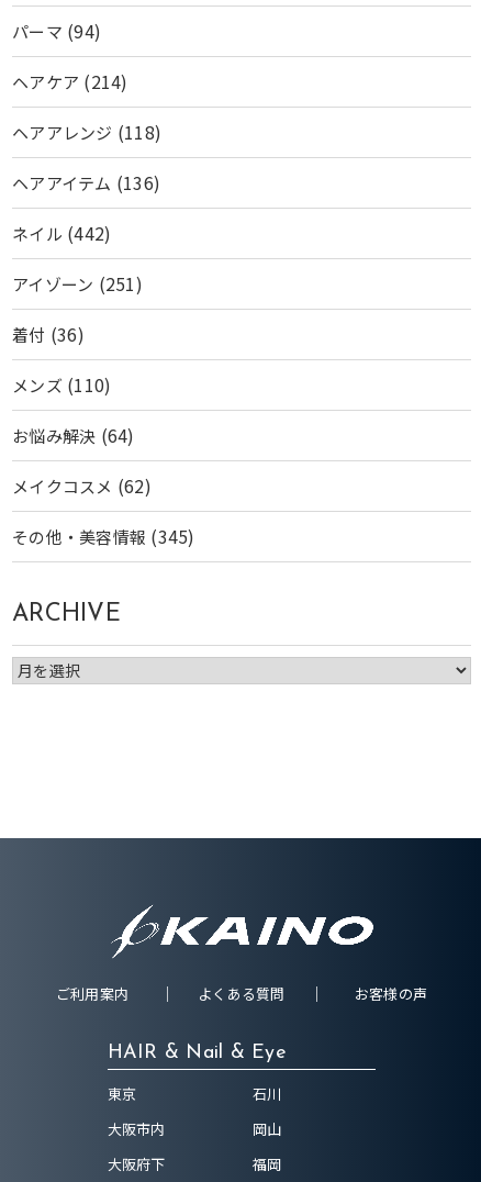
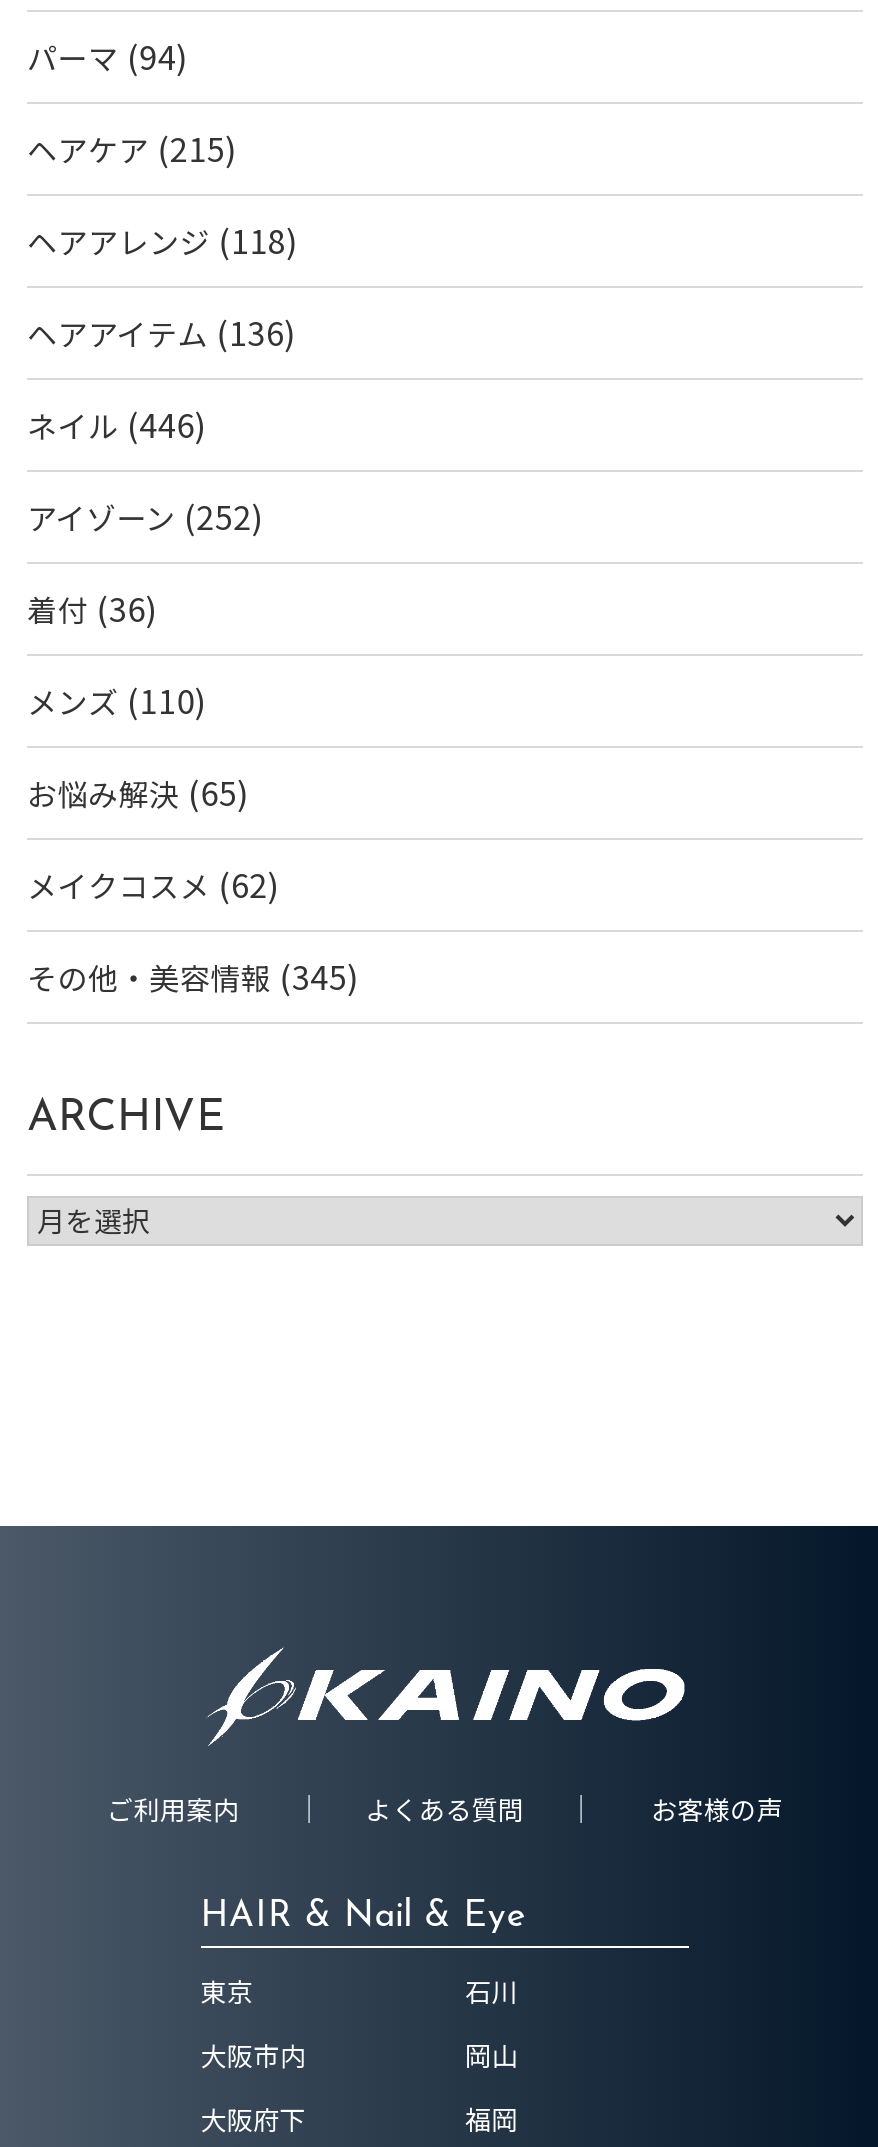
- ヘアケア(214)
+ ヘアケア(215)

- ネイル(442)
+ ネイル(446)

- アイゾーン(251)
+ アイゾーン(252)

- お悩み解決(64)
+ お悩み解決(65)
